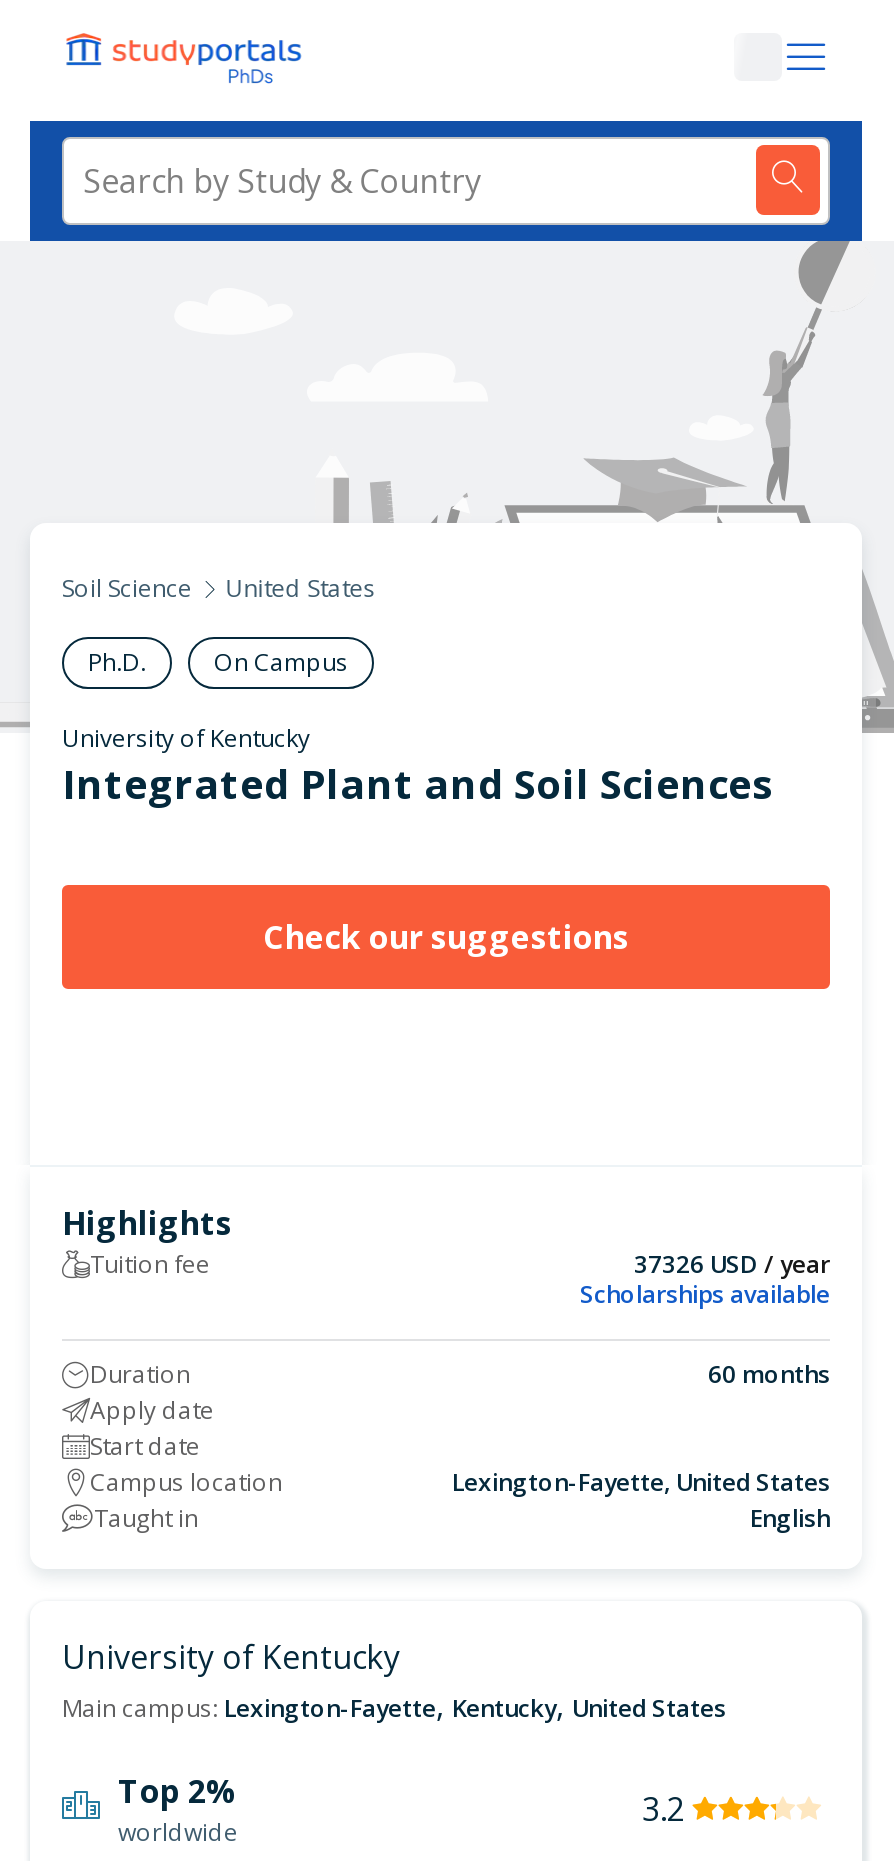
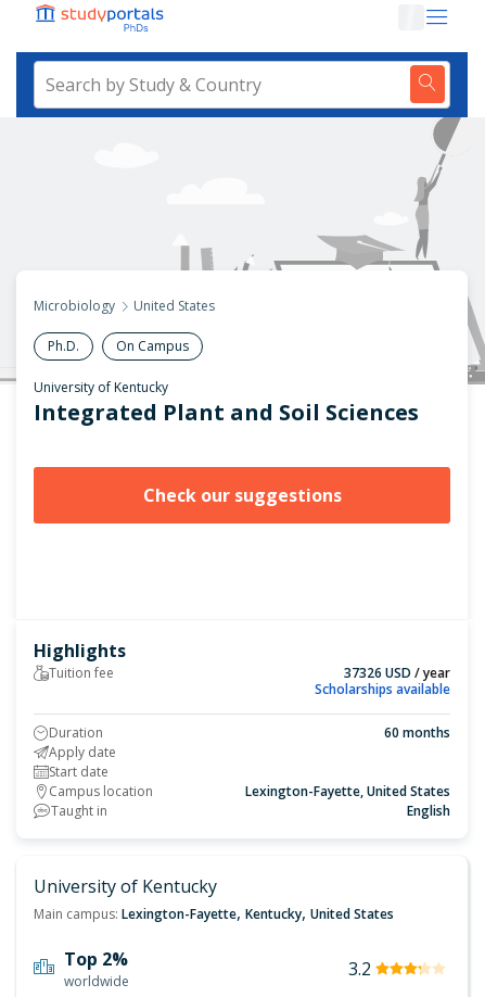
- Soil Science
+ Microbiology
